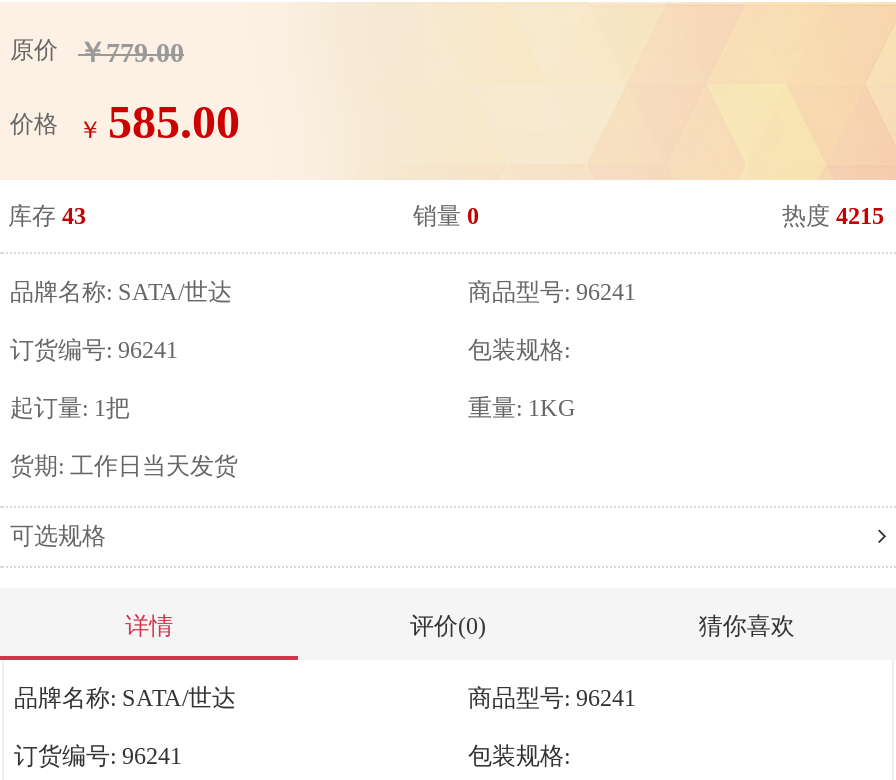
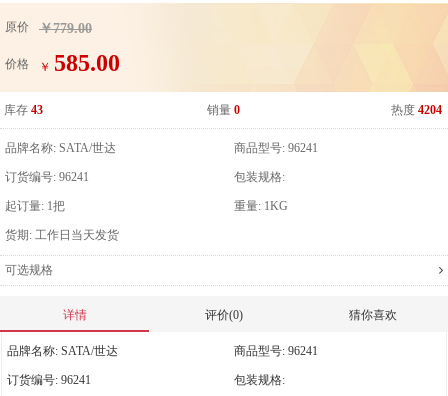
- 热度 4215
+ 热度 4204
